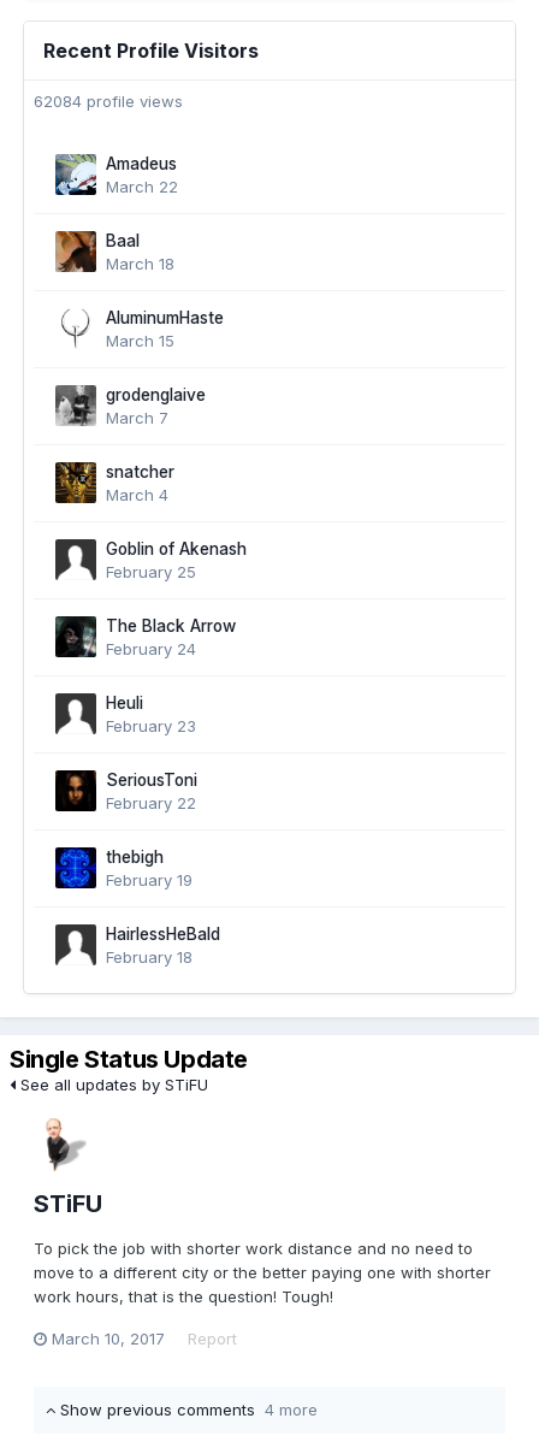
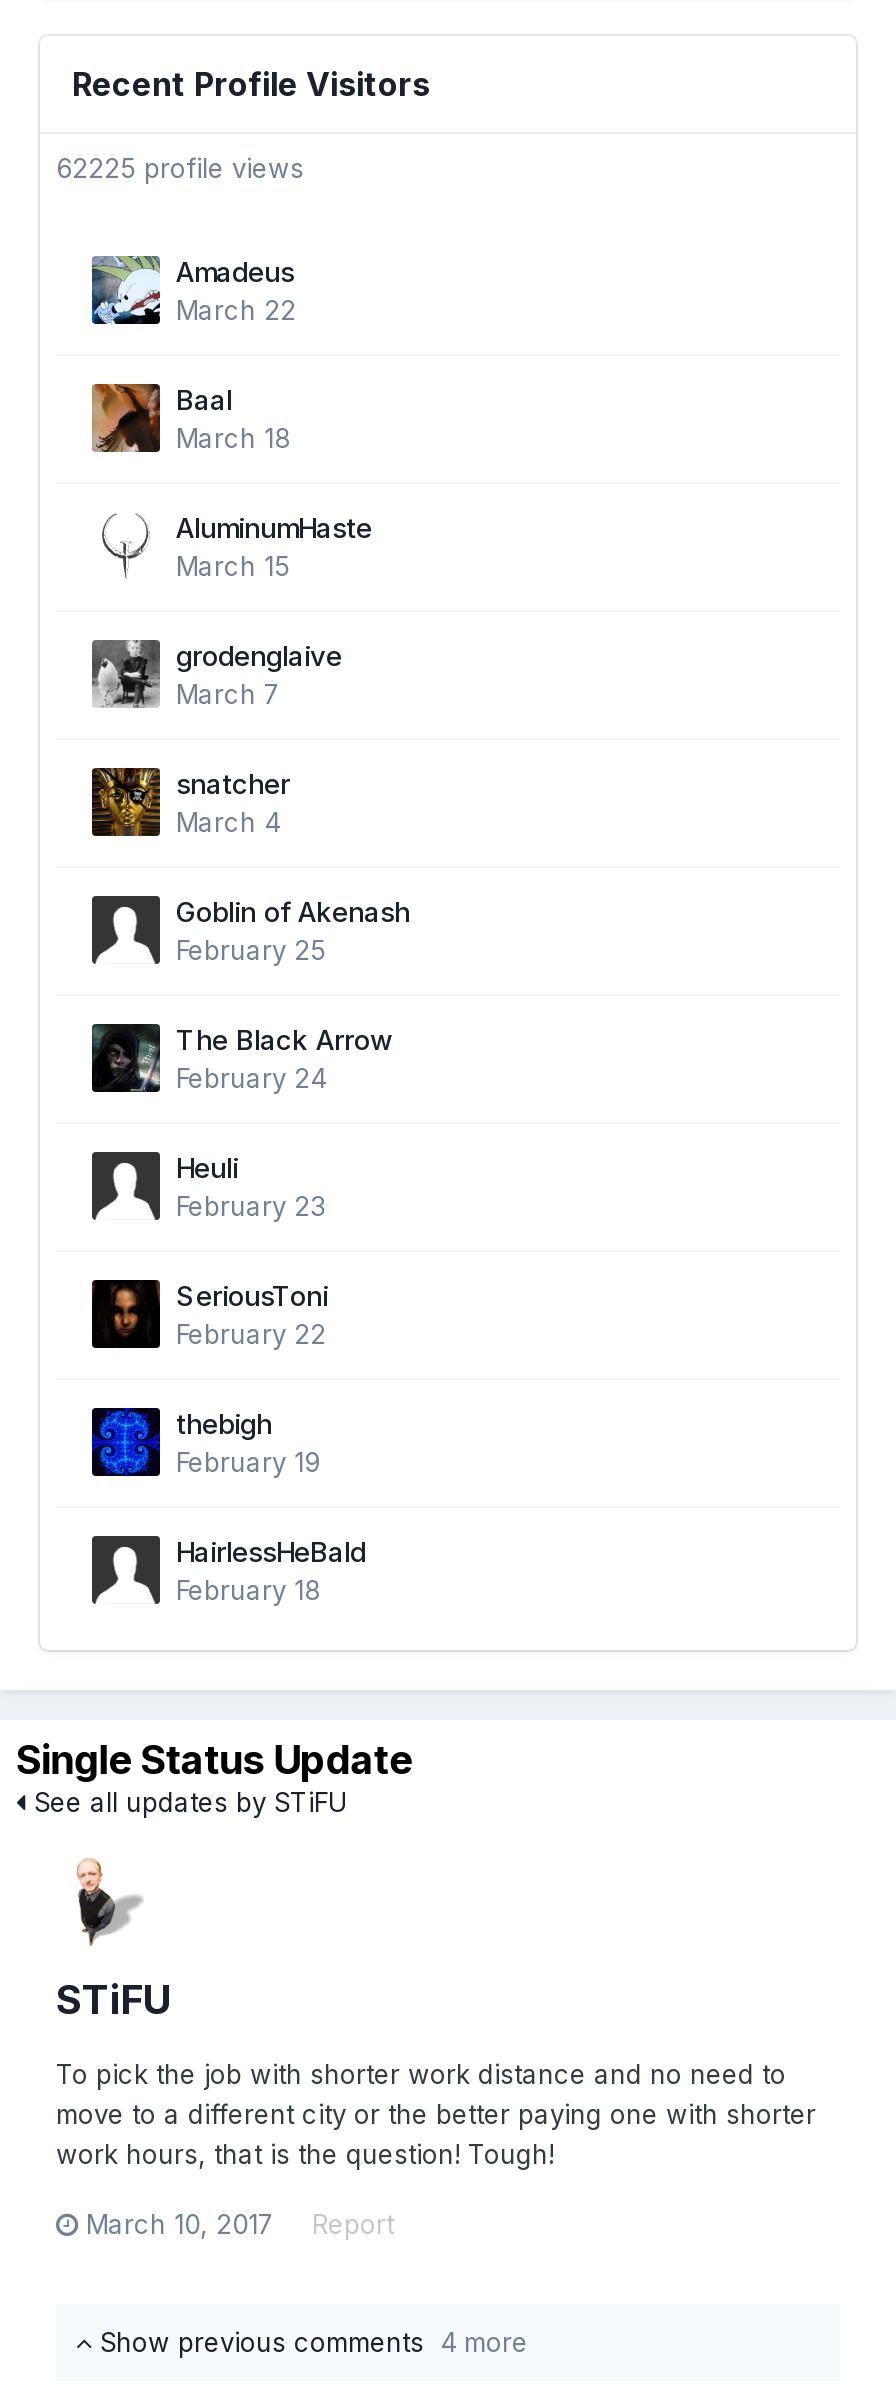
- 62084 profile views
+ 62225 profile views
